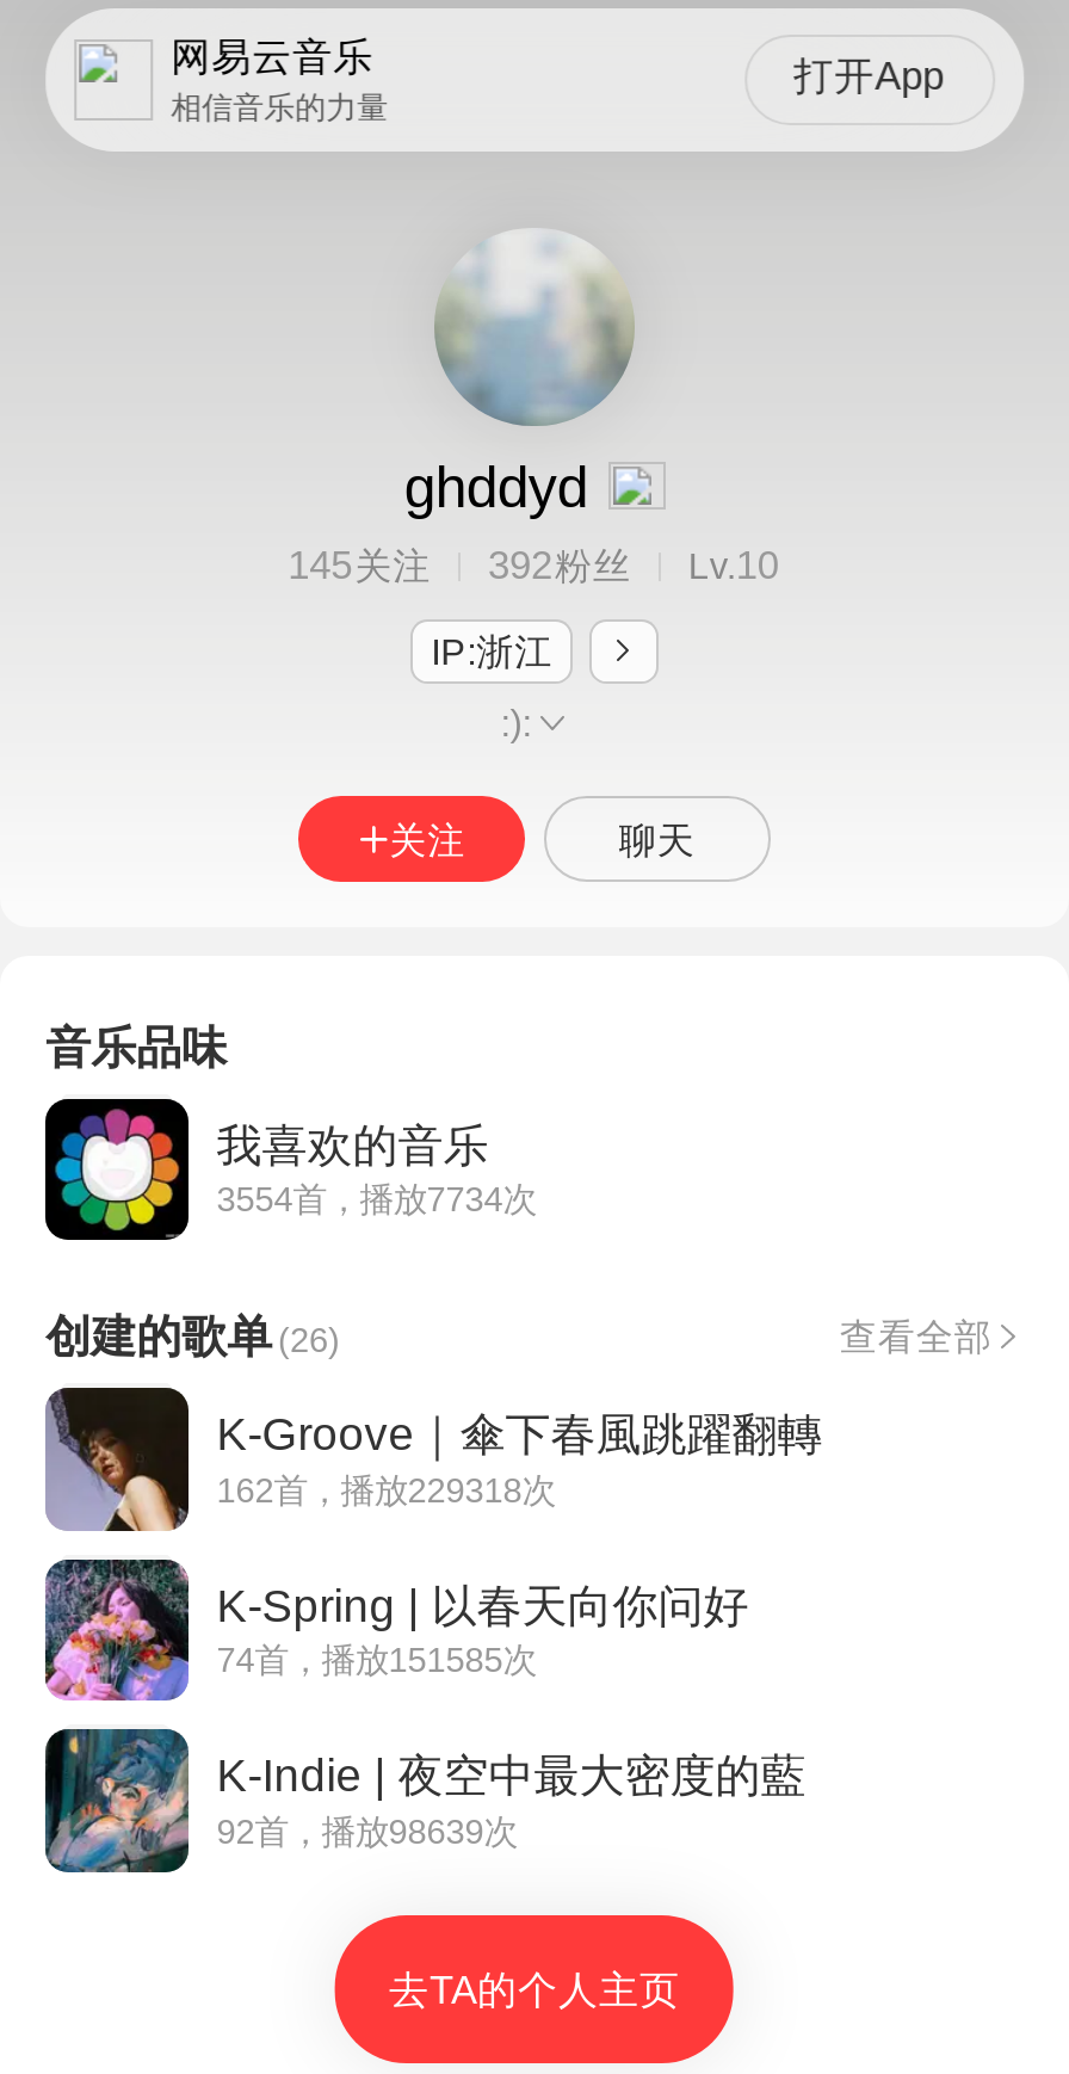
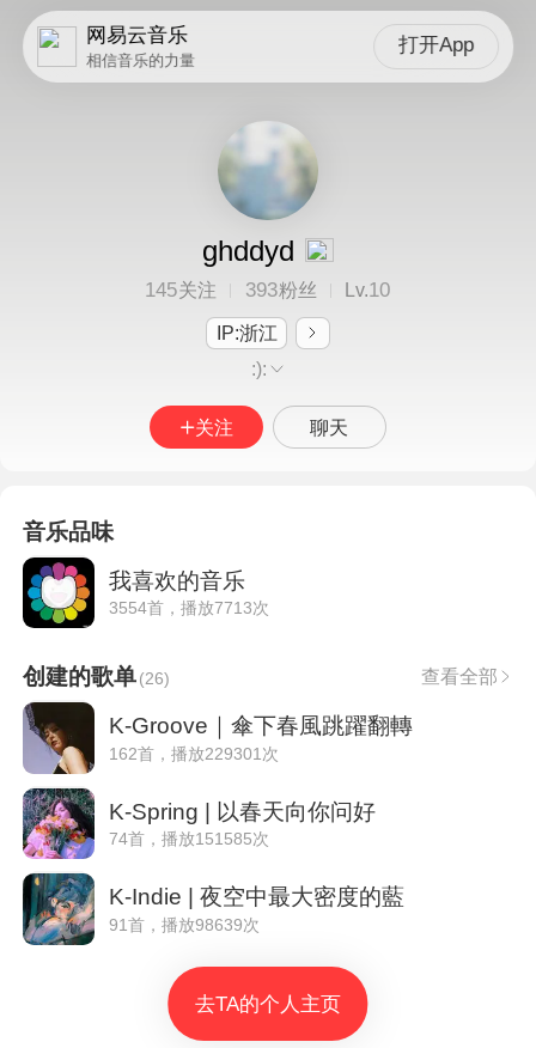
- 145关注 392粉丝 Lv.10
+ 145关注 393粉丝 Lv.10

- 3554首，播放7734次
+ 3554首，播放7713次

- 162首，播放229318次
+ 162首，播放229301次

- 92首，播放98639次
+ 91首，播放98639次
